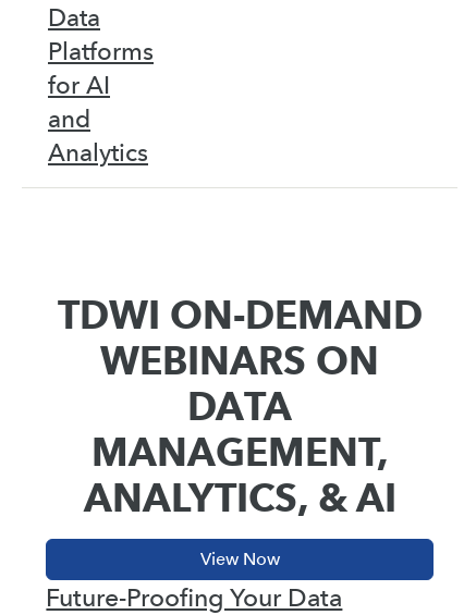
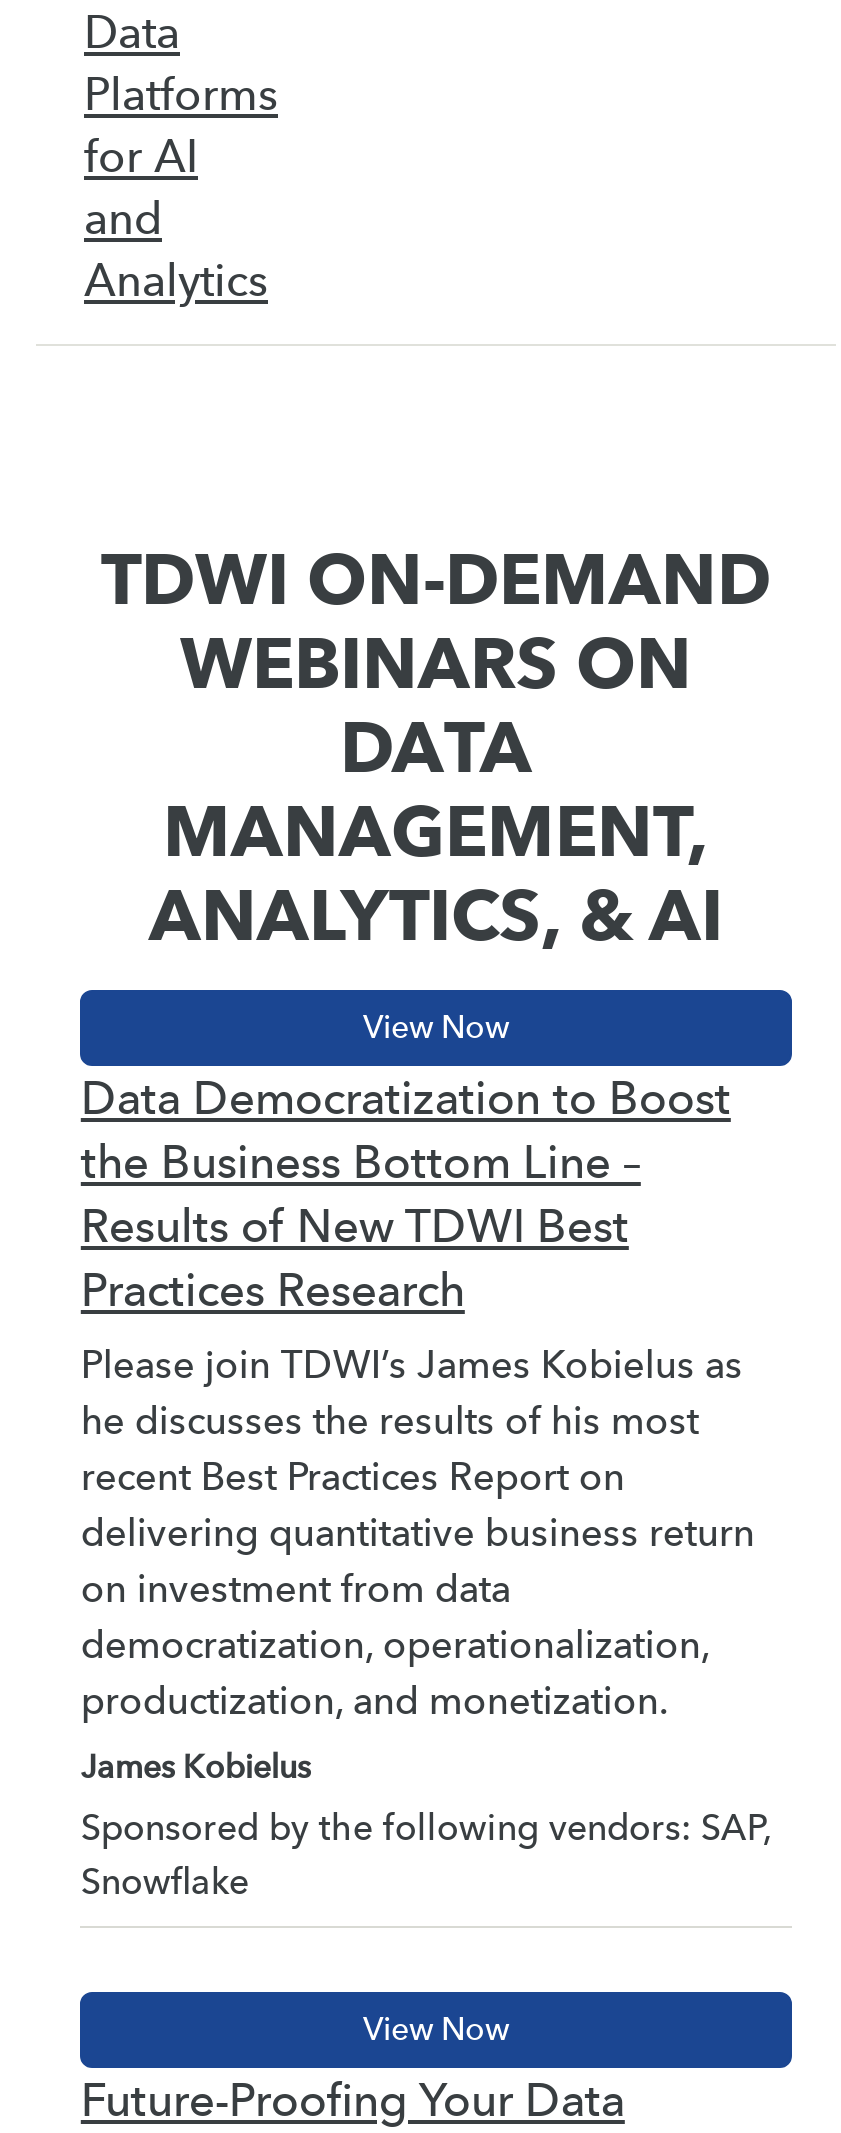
+ Data Democratization to Boost
+ the Business Bottom Line –
+ Results of New TDWI Best
+ Practices Research
+ Please join TDWI’s James Kobielus as
+ he discusses the results of his most
+ recent Best Practices Report on
+ delivering quantitative business return
+ on investment from data
+ democratization, operationalization,
+ productization, and monetization.
+ James Kobielus
+ Sponsored by the following vendors: SAP,
+ Snowflake
